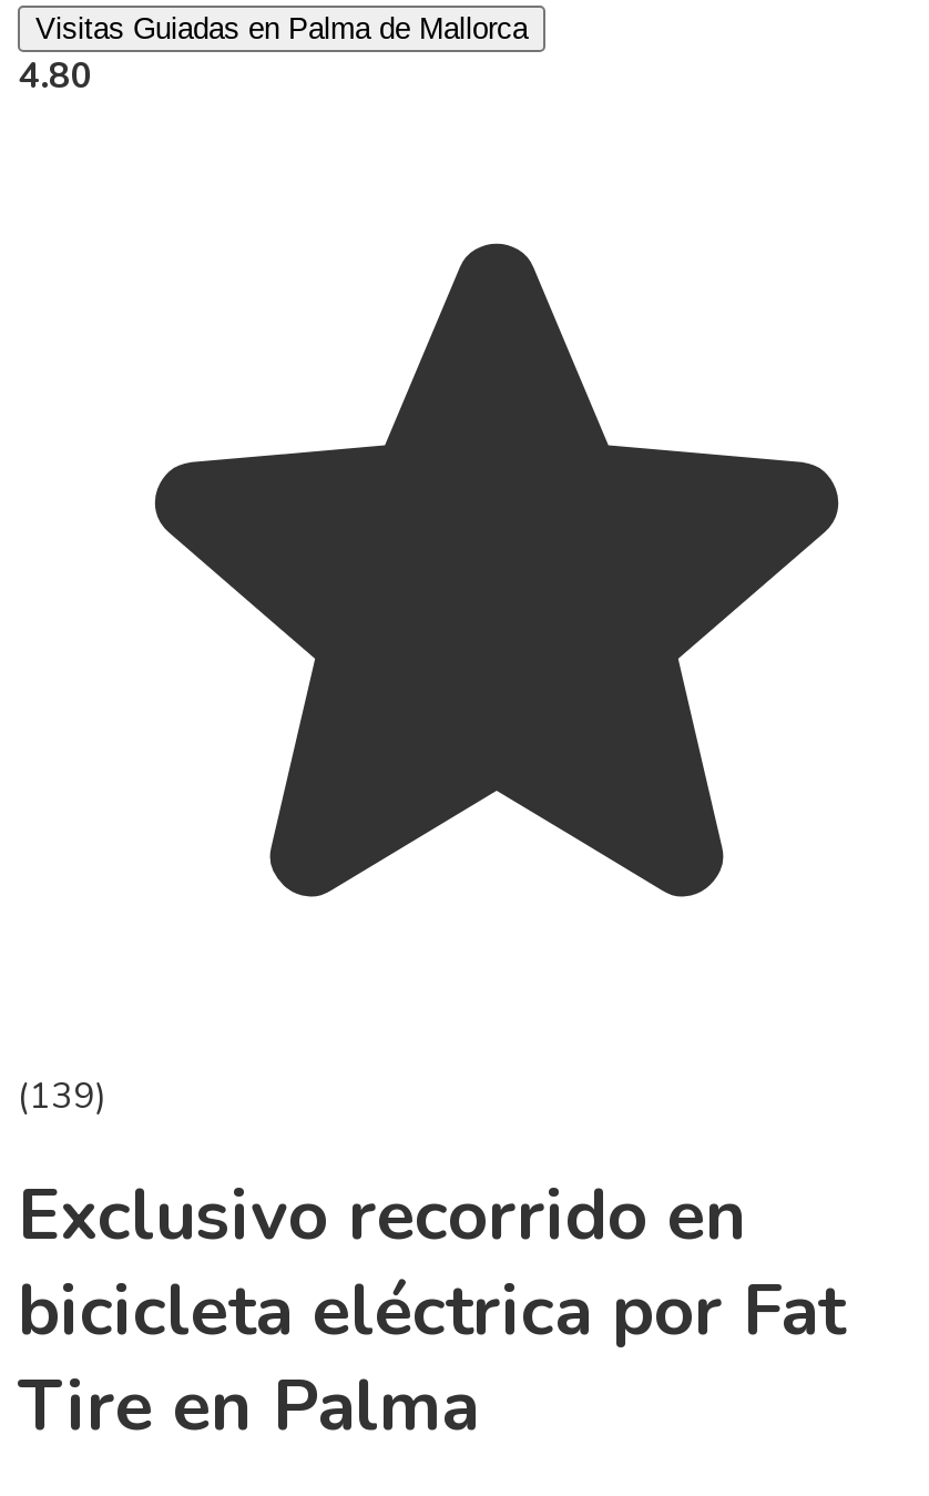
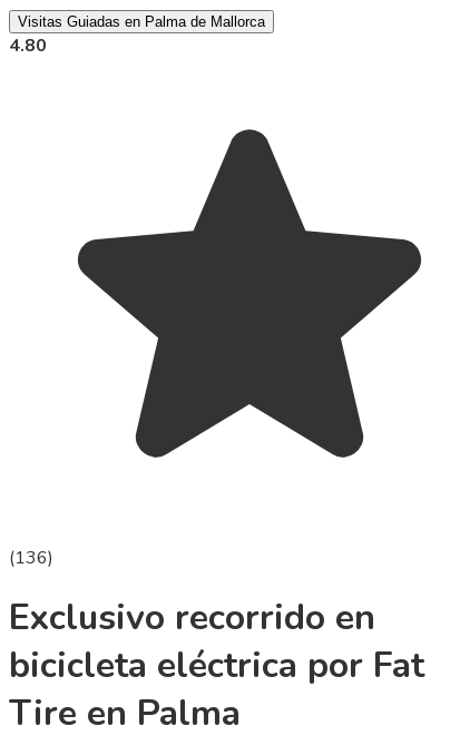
- (139)
+ (136)
